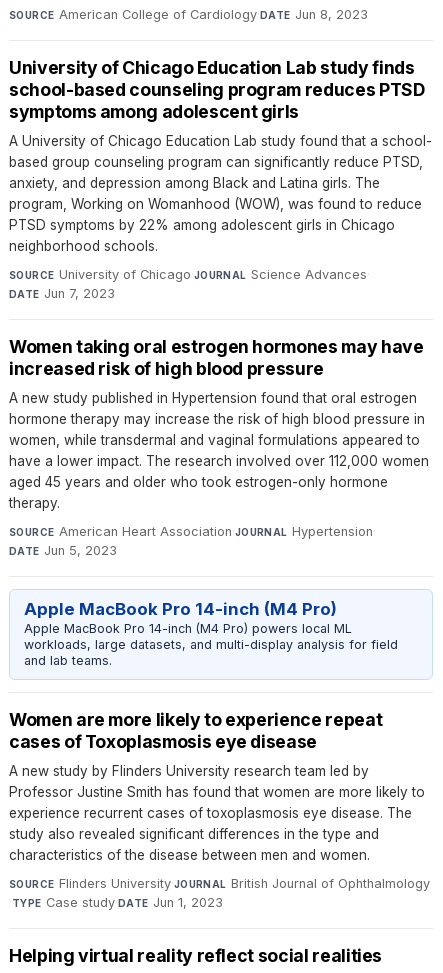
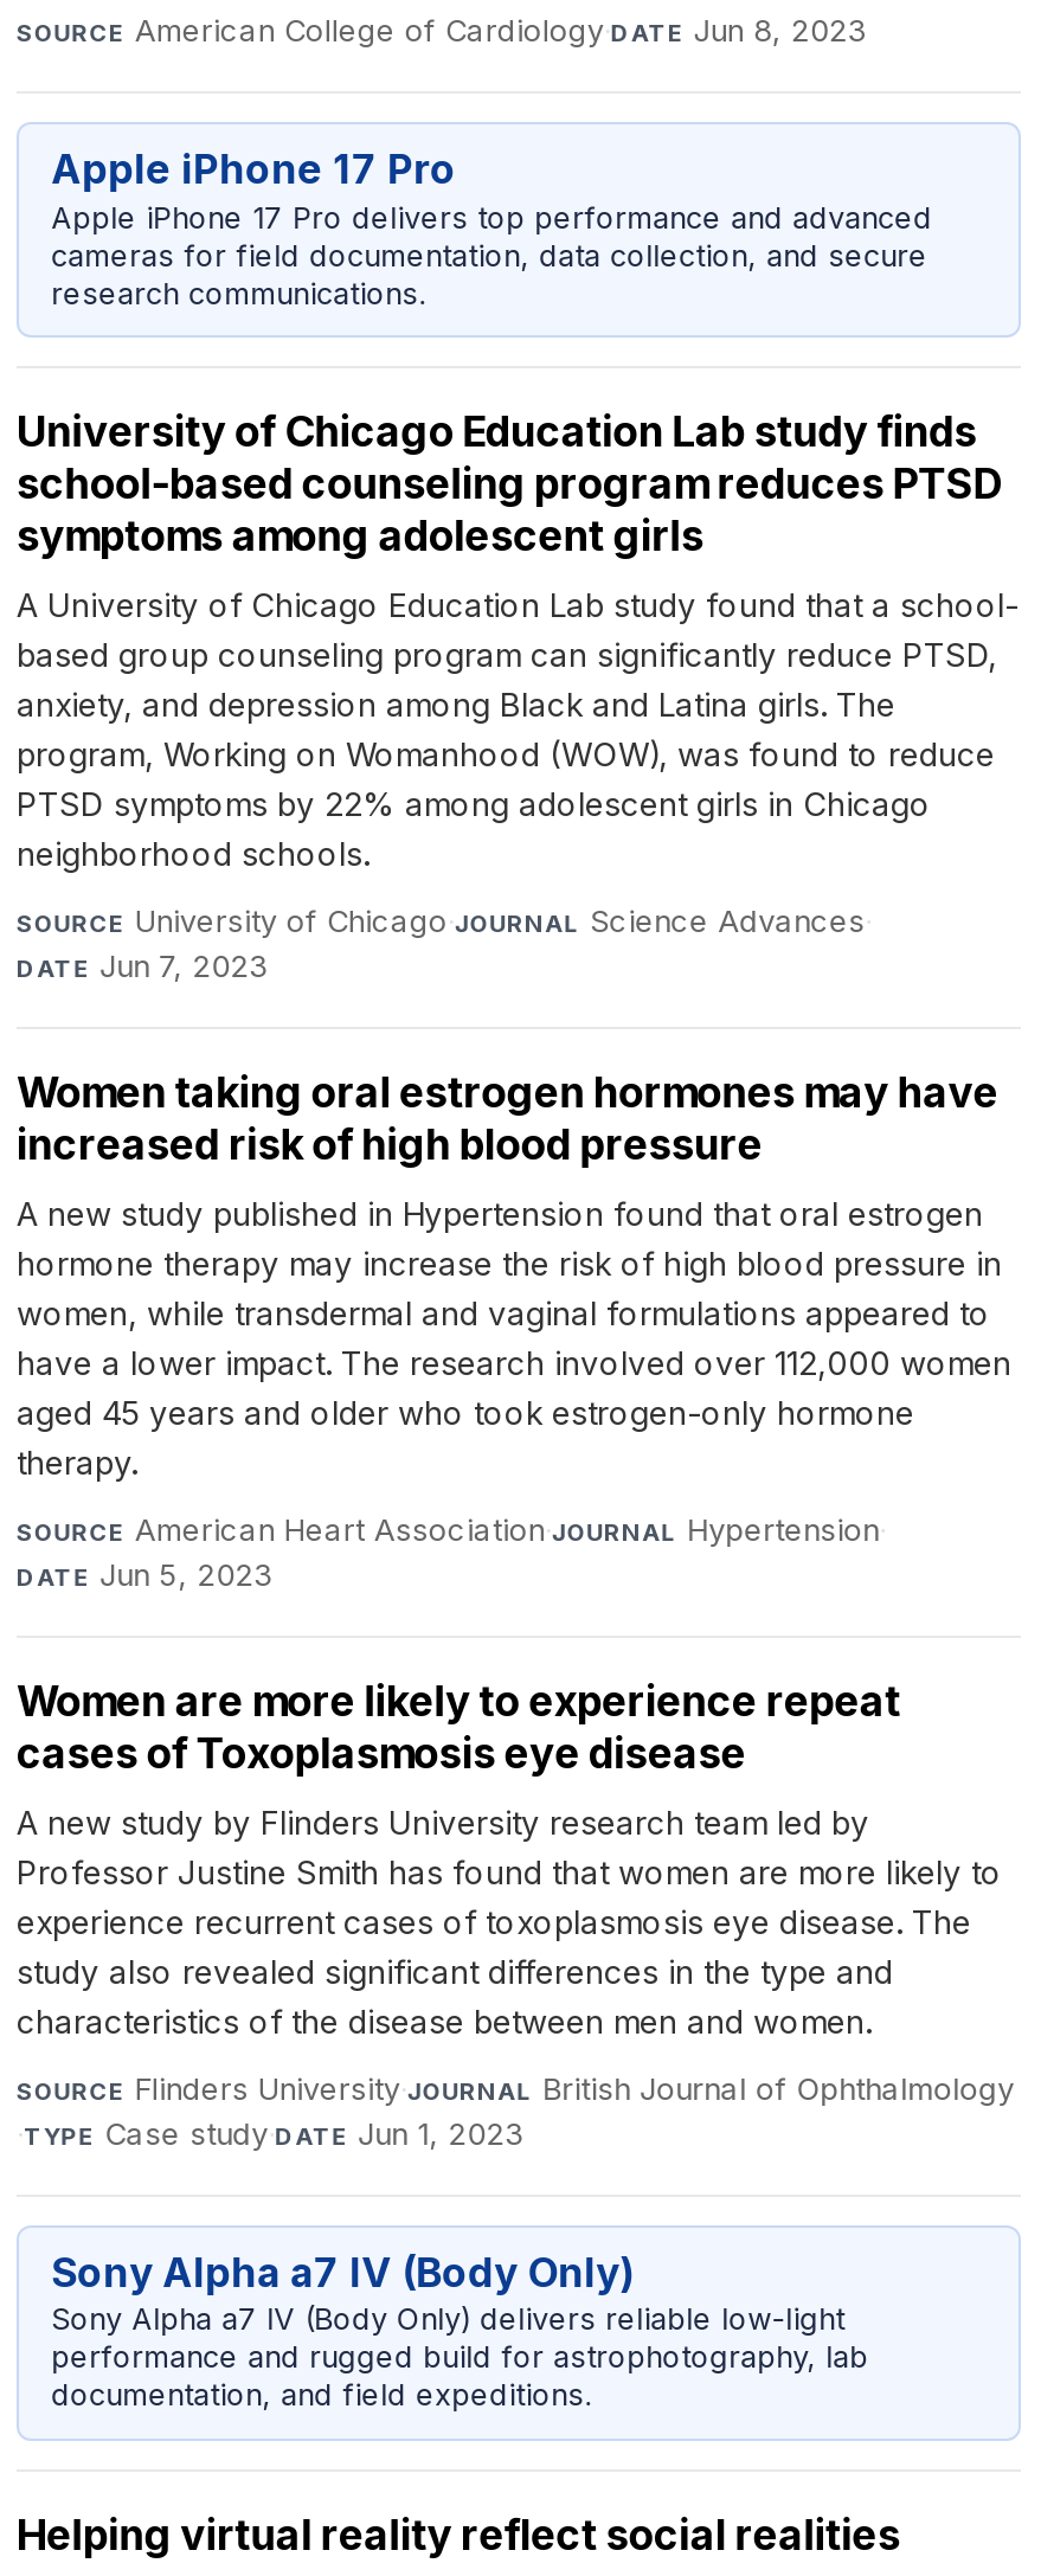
+ Apple iPhone 17 Pro
+ Apple iPhone 17 Pro delivers top performance and advanced
+ cameras for field documentation, data collection, and secure
+ research communications.

- Apple MacBook Pro 14-inch (M4 Pro)
- Apple MacBook Pro 14-inch (M4 Pro) powers local ML
- workloads, large datasets, and multi-display analysis for field
- and lab teams.

+ Sony Alpha a7 IV (Body Only)
+ Sony Alpha a7 IV (Body Only) delivers reliable low-light
+ performance and rugged build for astrophotography, lab
+ documentation, and field expeditions.
